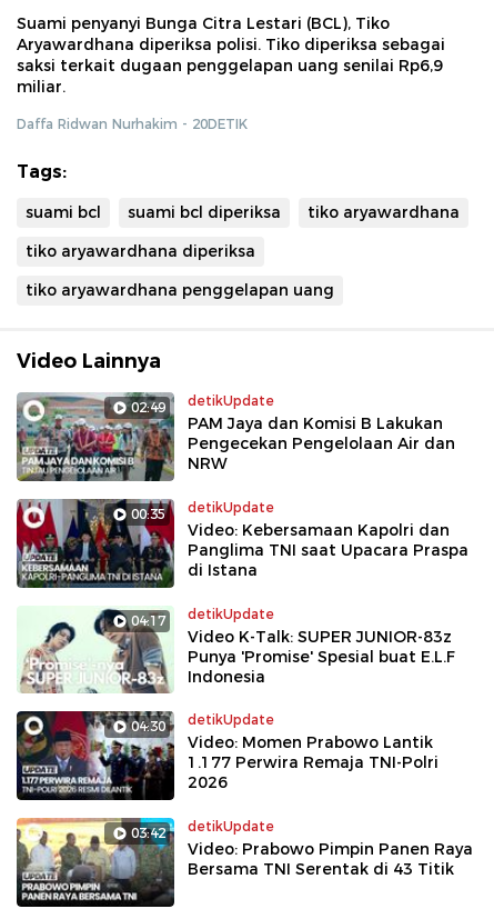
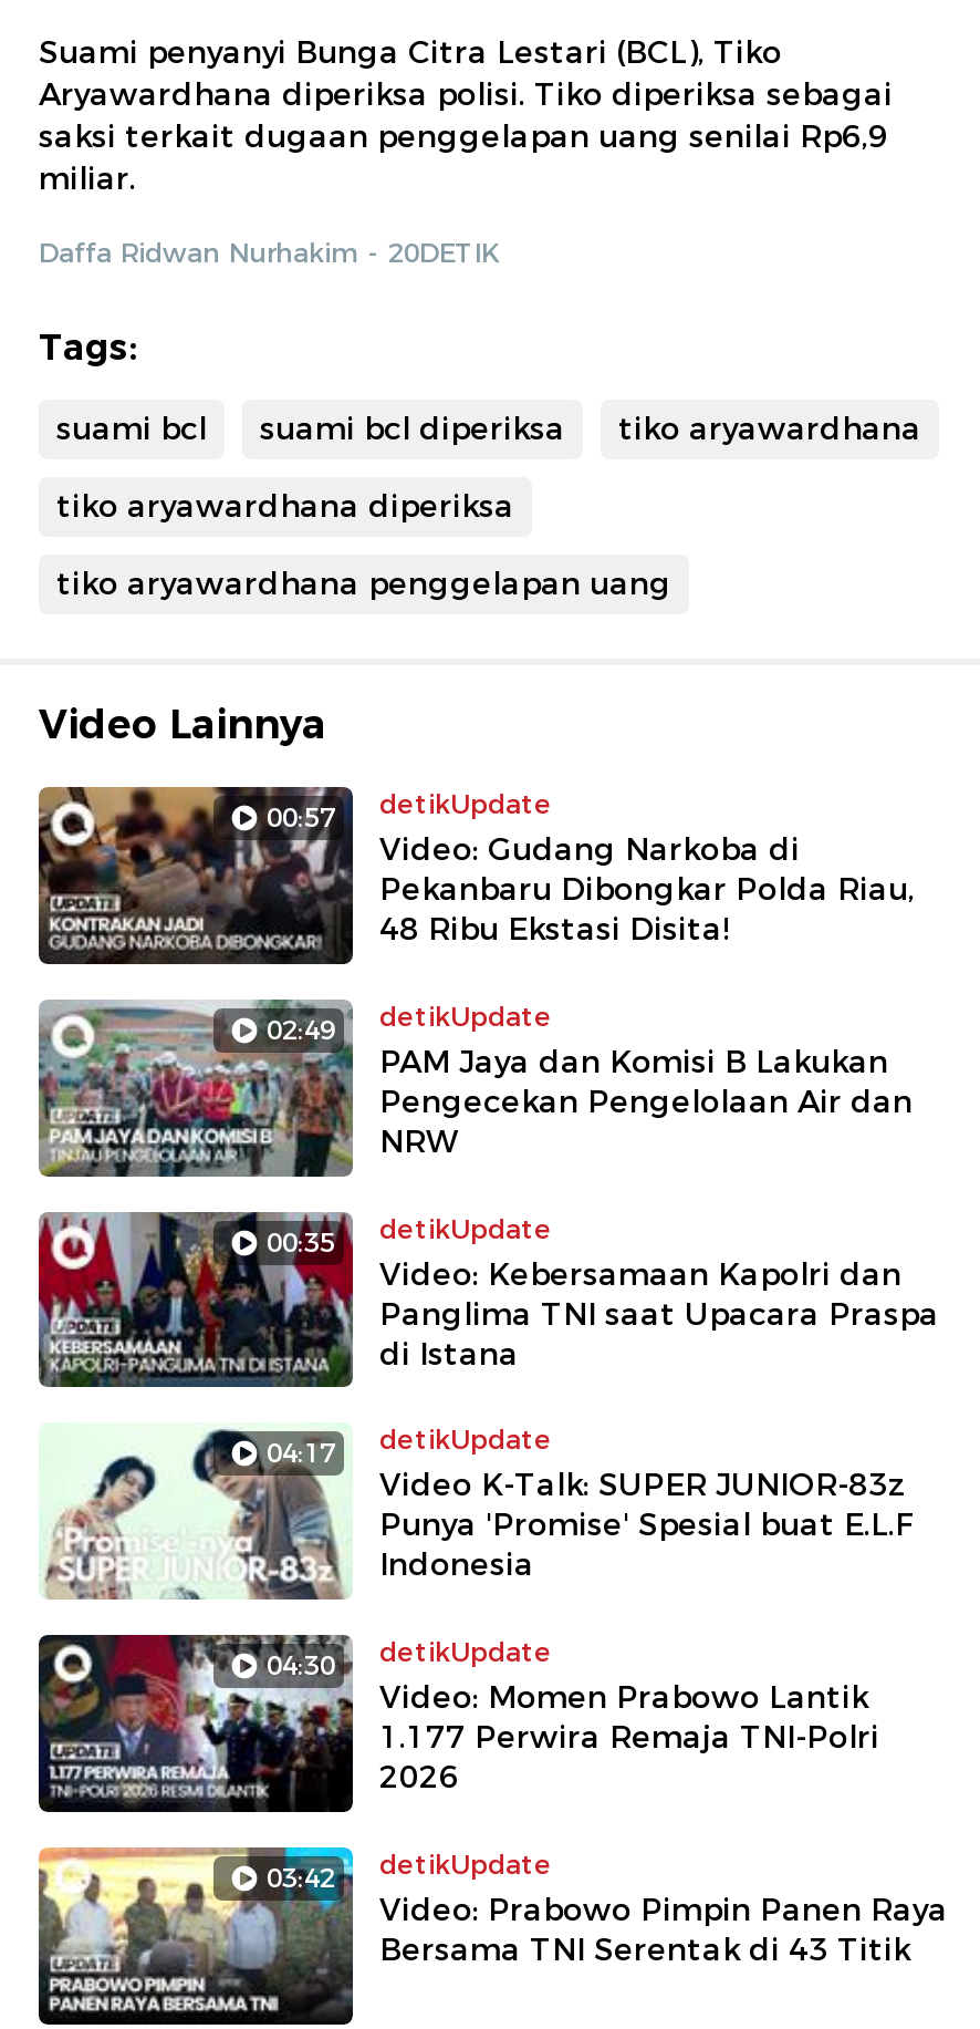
+ [image]
+ 00:57
+ detikUpdate
+ Video: Gudang Narkoba di
+ Pekanbaru Dibongkar Polda Riau,
+ 48 Ribu Ekstasi Disita!
